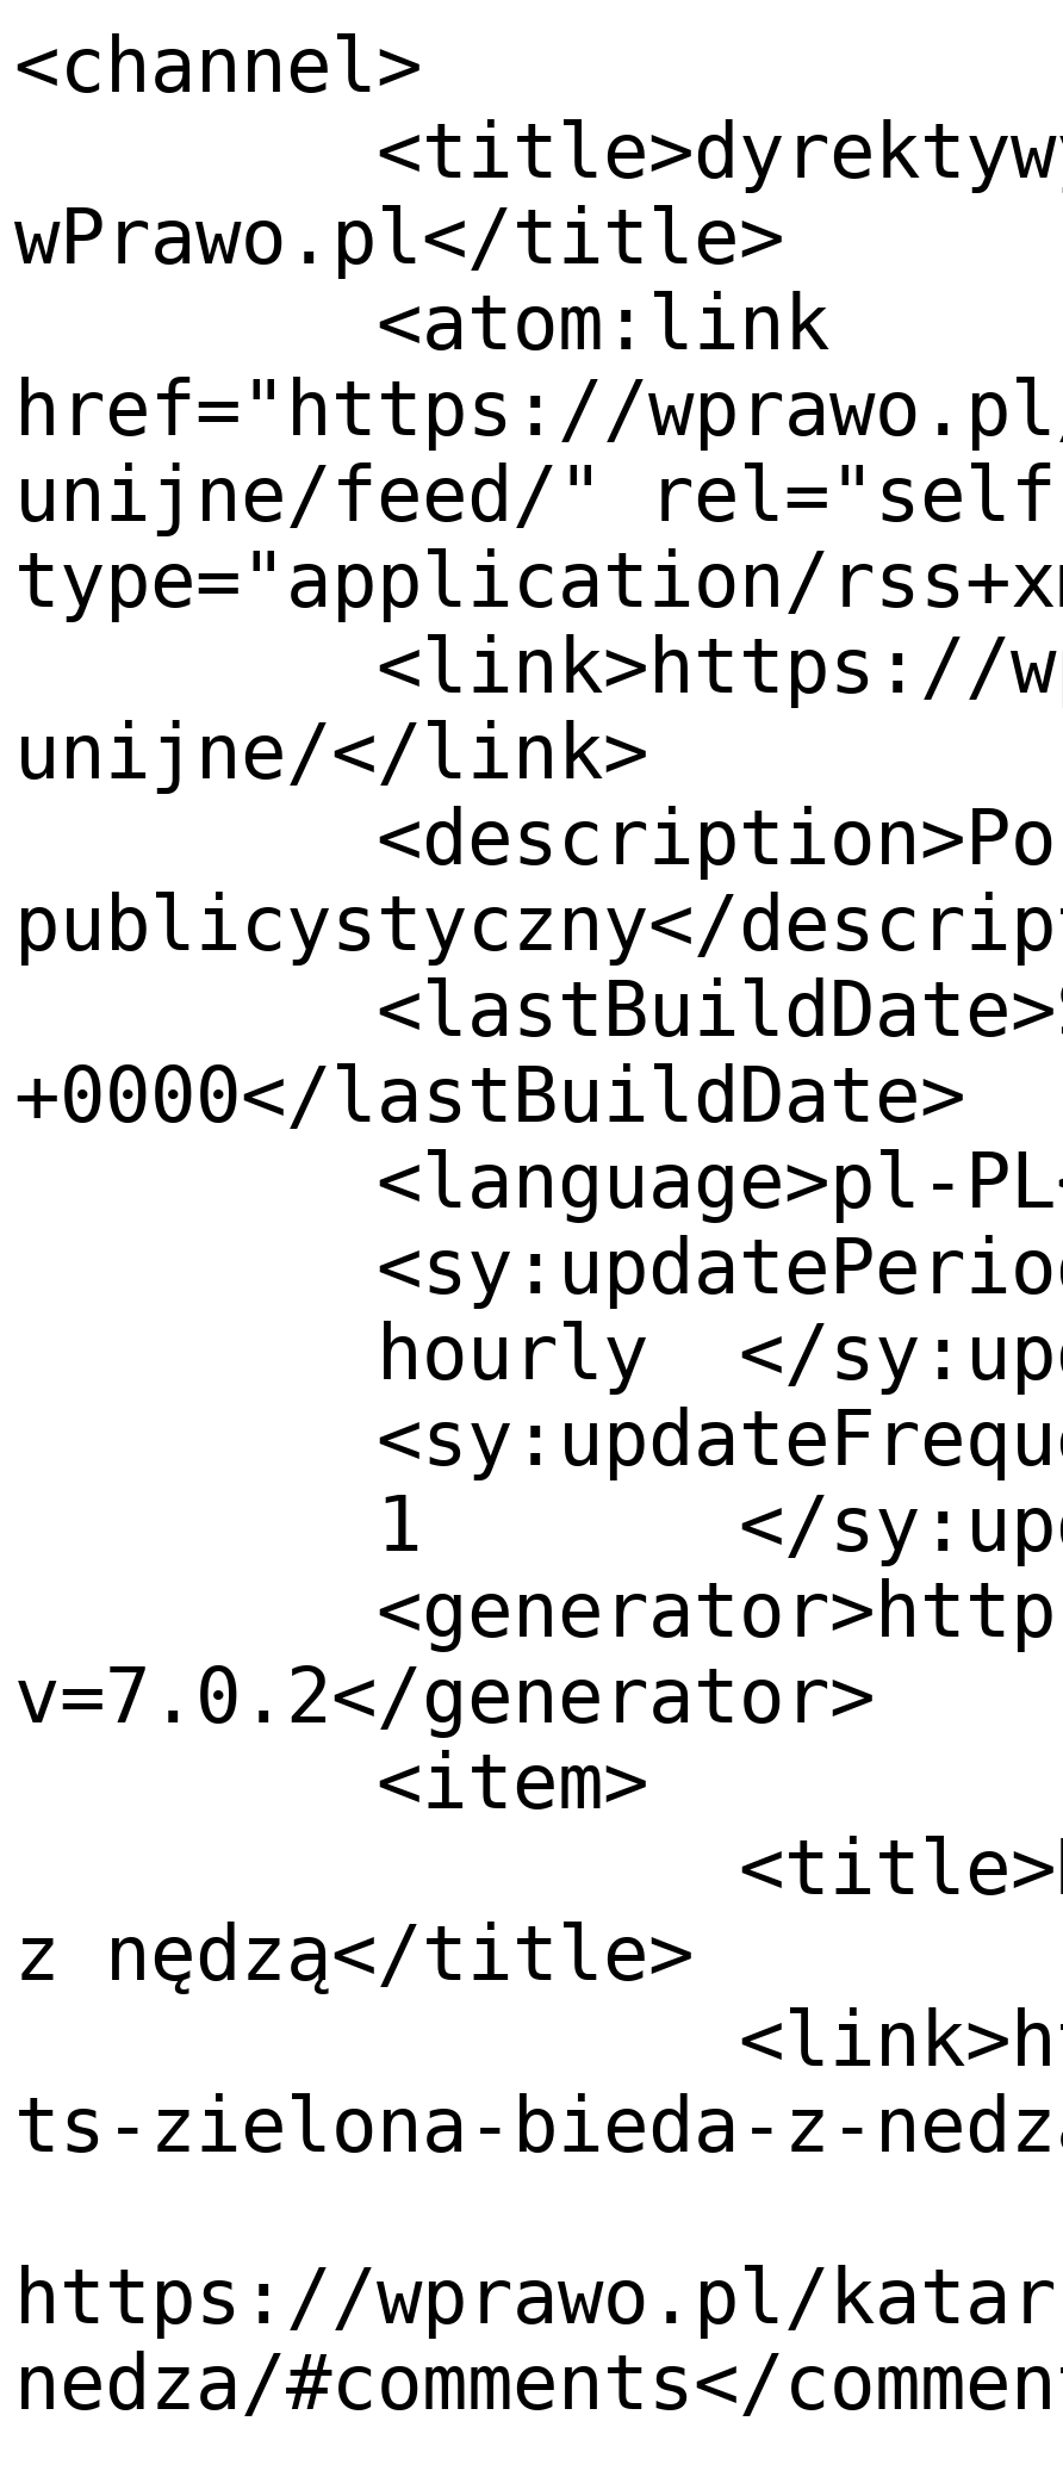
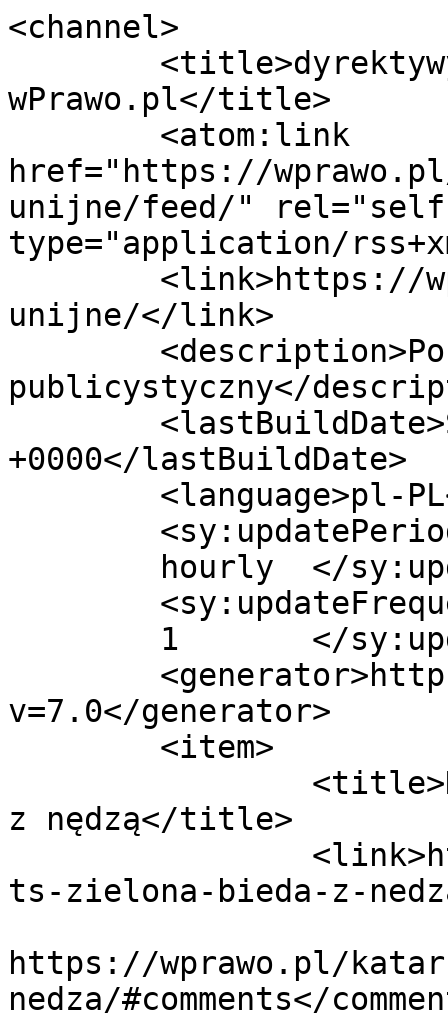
- v=7.0.2</generator>
+ v=7.0</generator>
